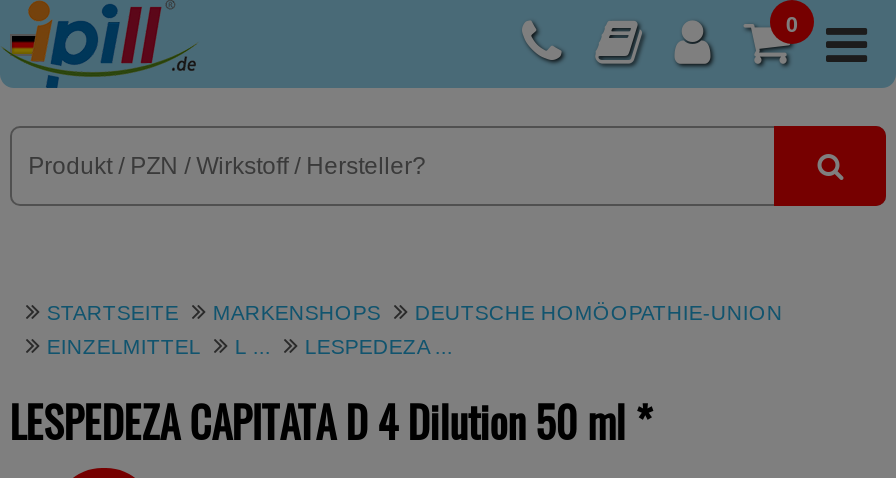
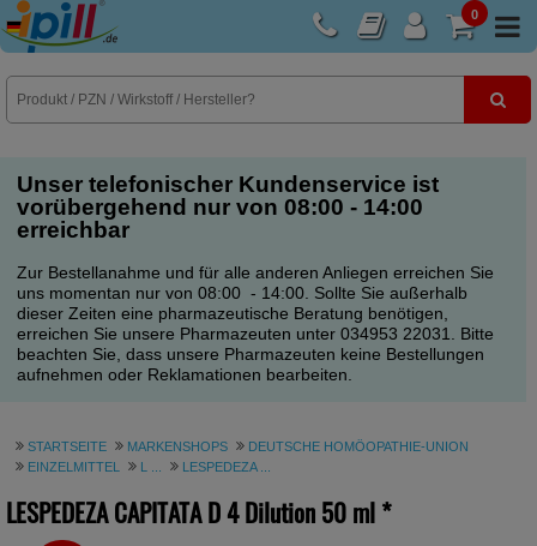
+ Unser telefonischer Kundenservice ist
+ vorübergehend nur von 08:00 - 14:00
+ erreichbar
+ Zur Bestellanahme und für alle anderen Anliegen erreichen Sie
+ uns momentan nur von 08:00 - 14:00. Sollte Sie außerhalb
+ dieser Zeiten eine pharmazeutische Beratung benötigen,
+ erreichen Sie unsere Pharmazeuten unter 034953 22031. Bitte
+ beachten Sie, dass unsere Pharmazeuten keine Bestellungen
+ aufnehmen oder Reklamationen bearbeiten.
